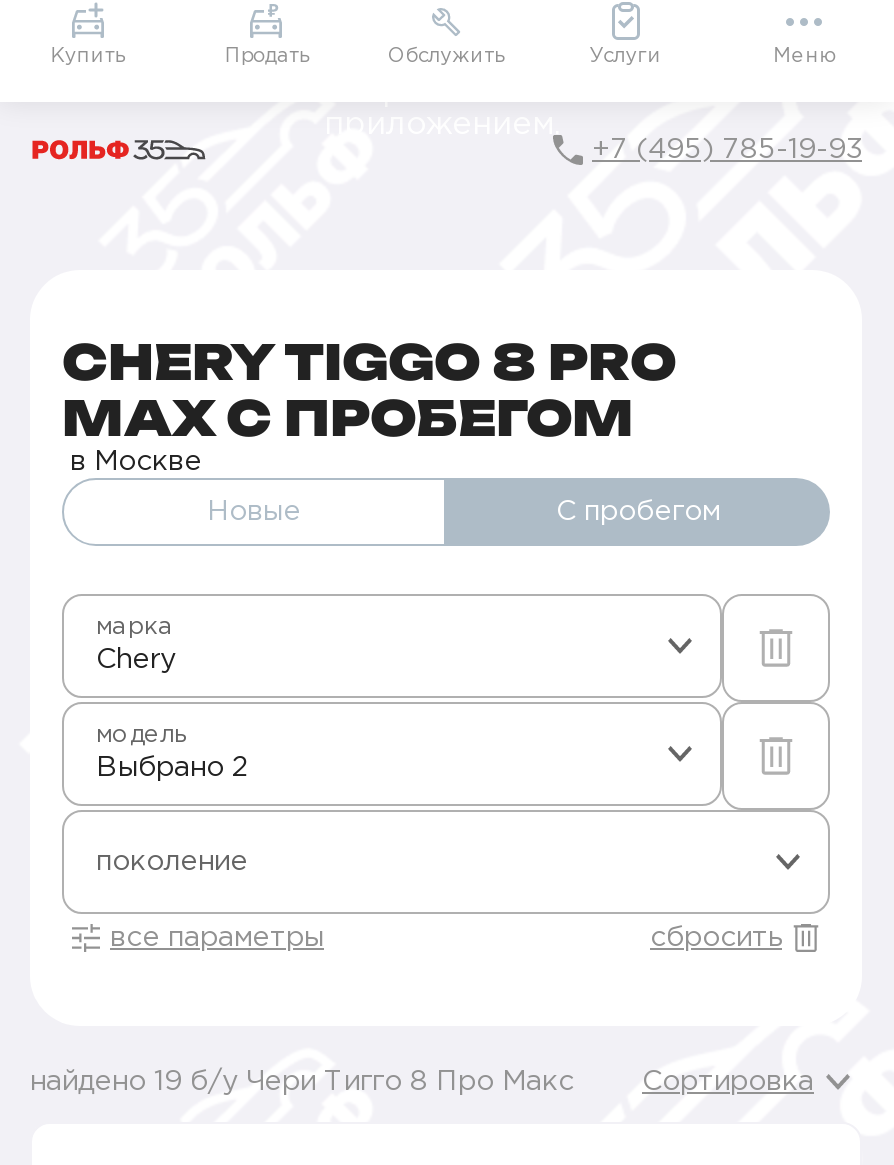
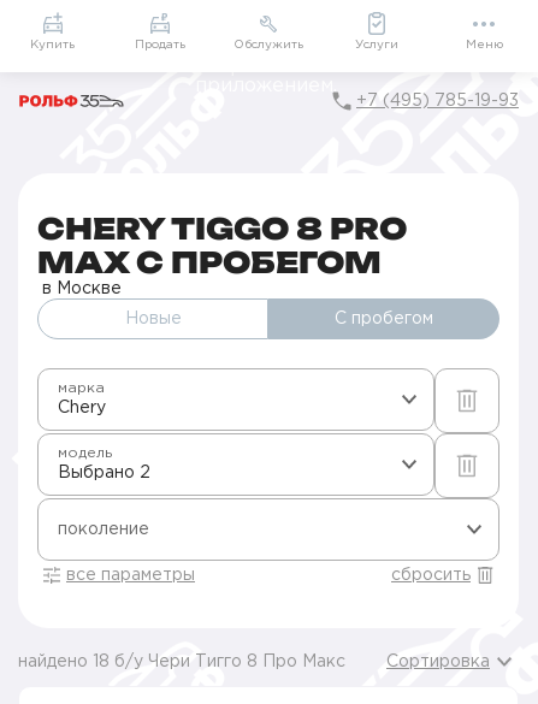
- найдено 19 б/у Чери Тигго 8 Про Макс
+ найдено 18 б/у Чери Тигго 8 Про Макс
